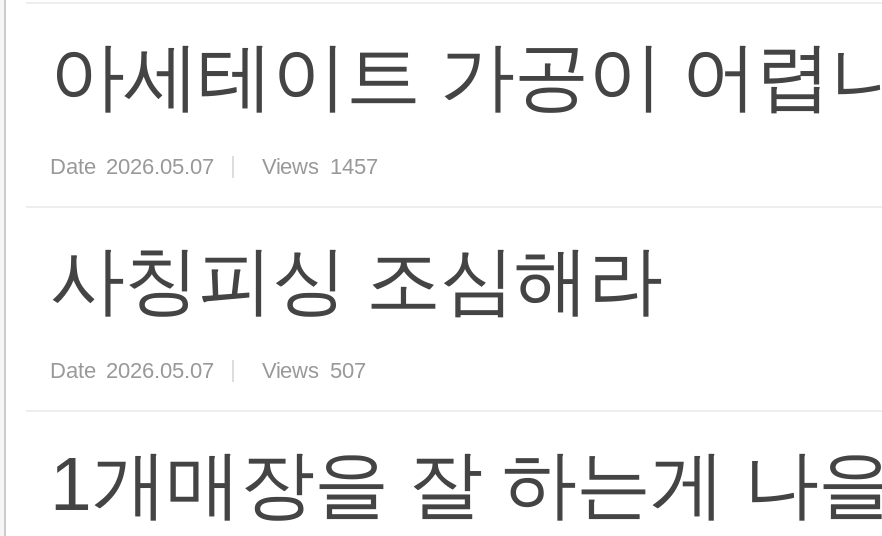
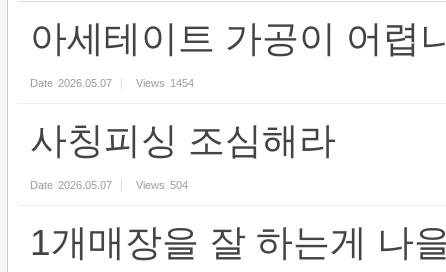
- Date 2026.05.07 Views 1457
+ Date 2026.05.07 Views 1454

- Date 2026.05.07 Views 507
+ Date 2026.05.07 Views 504
